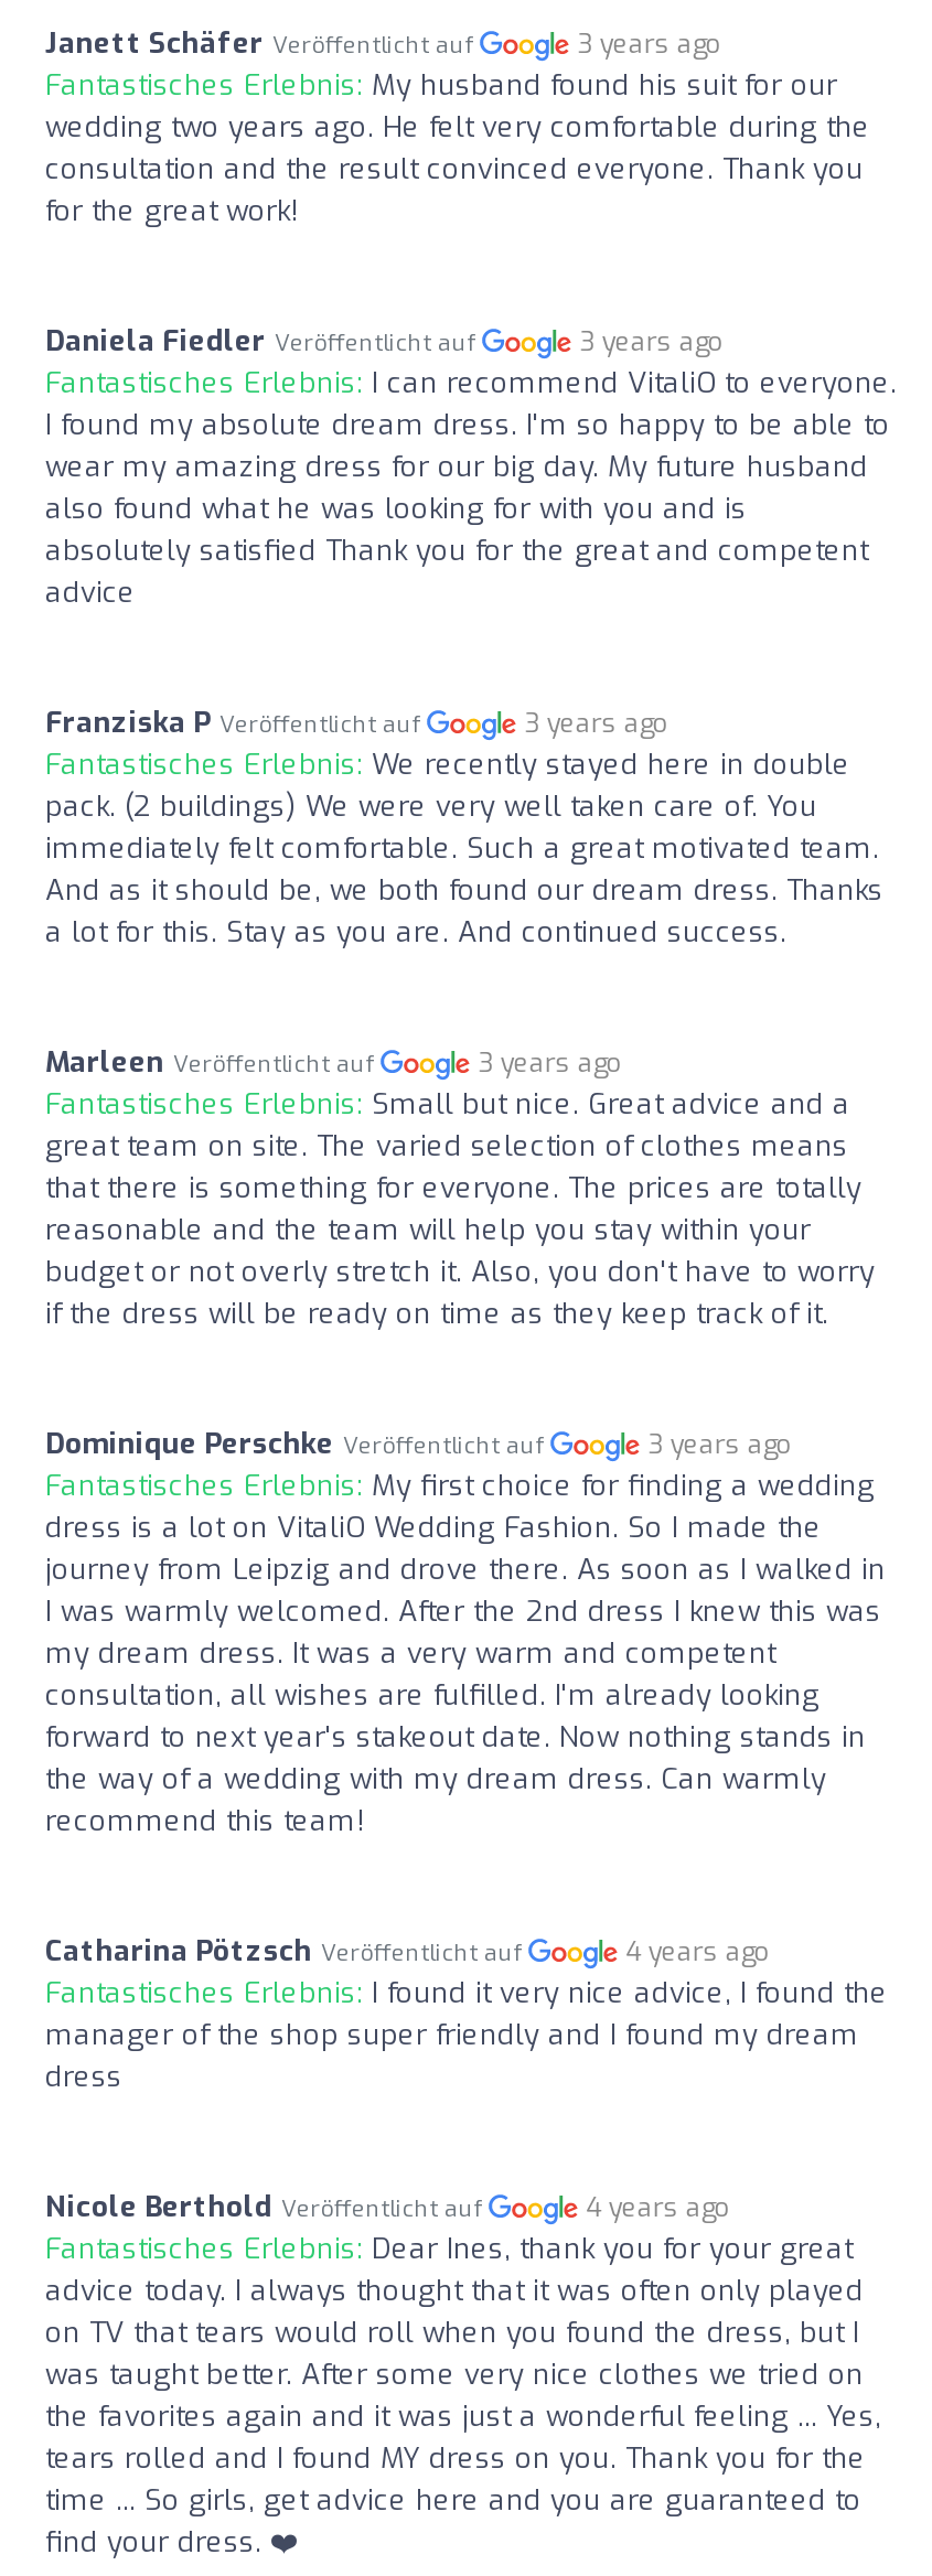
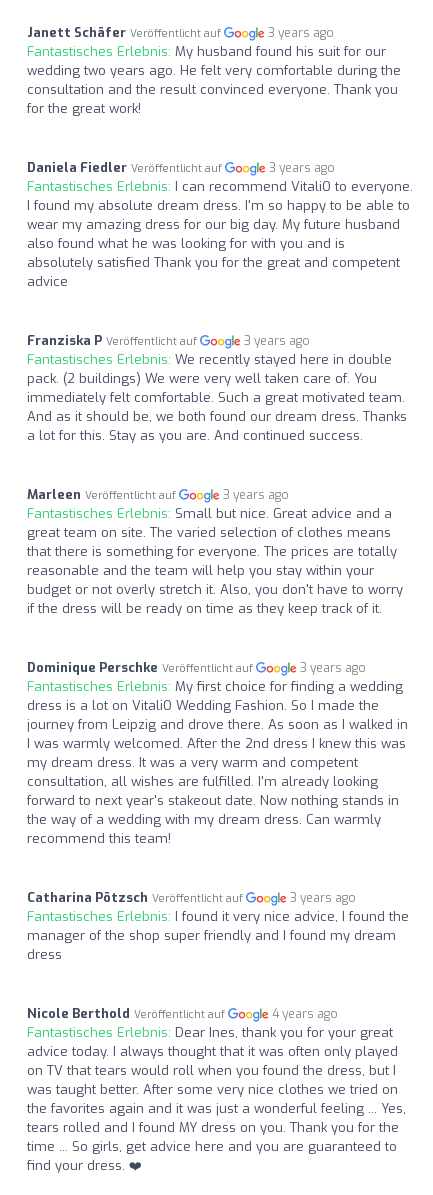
- 4 years ago
+ 3 years ago
